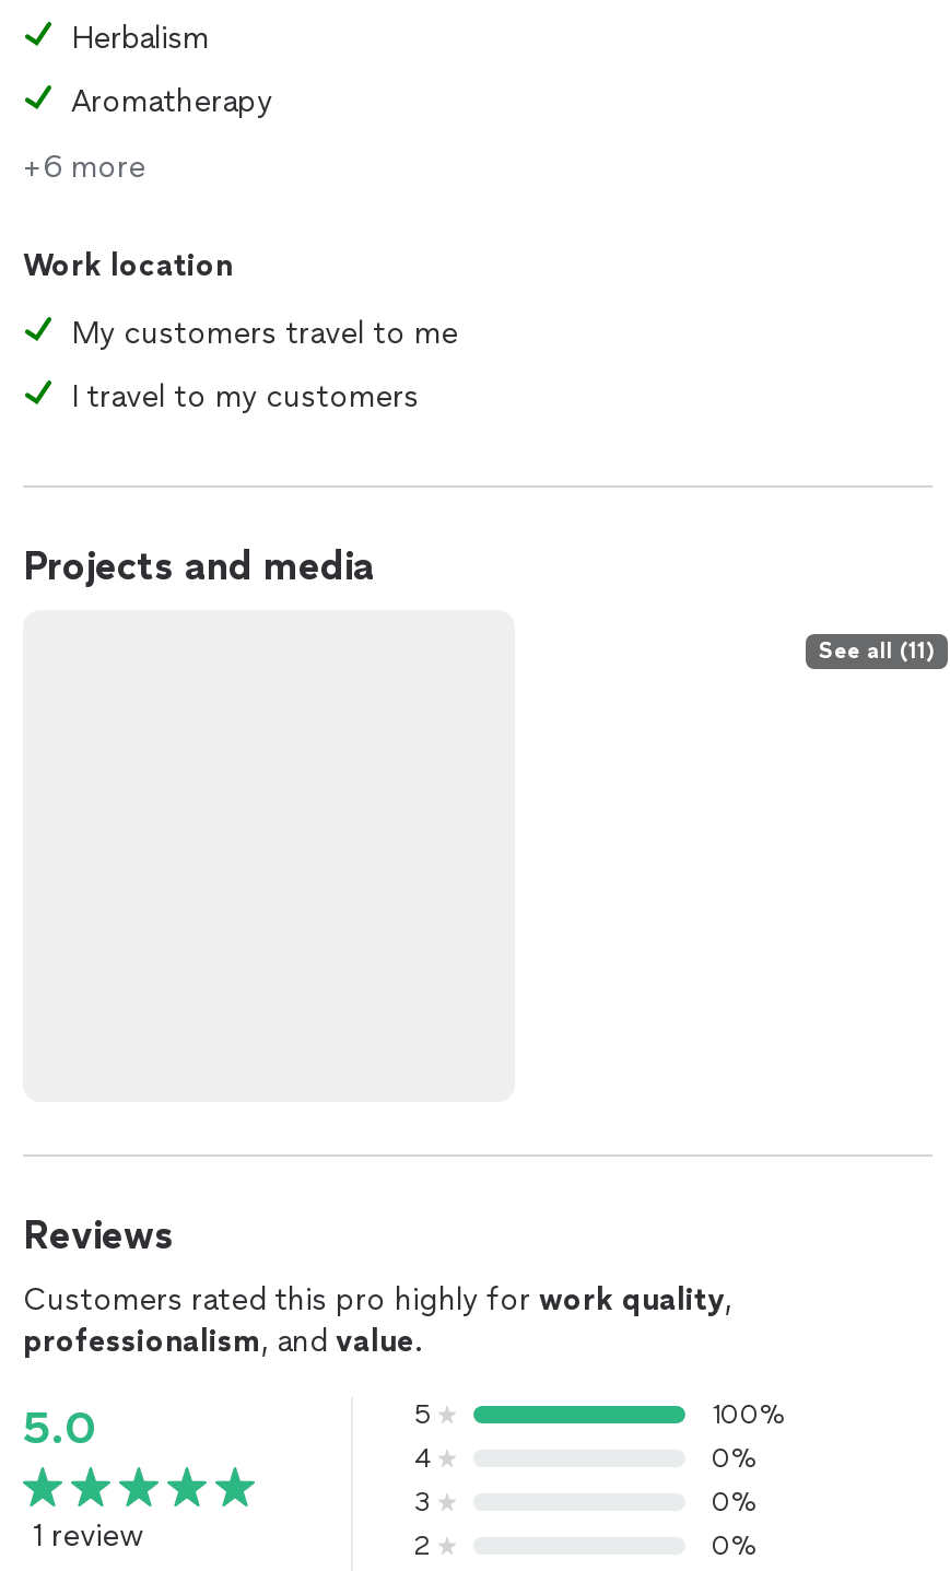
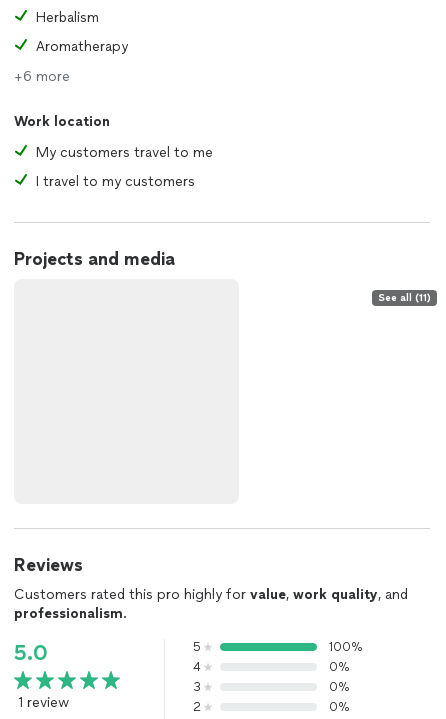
- Customers rated this pro highly for work quality,
- professionalism, and value.
+ Customers rated this pro highly for value, work quality, and
+ professionalism.
